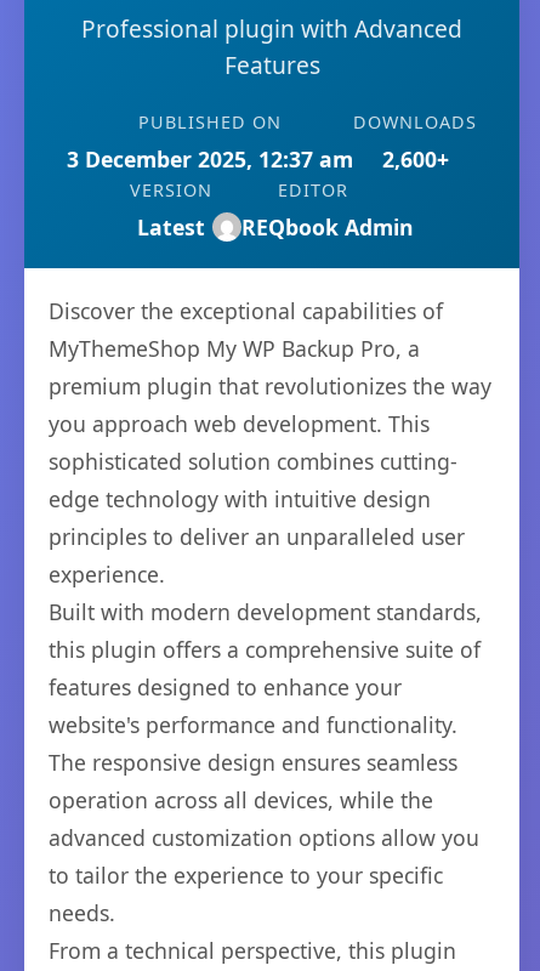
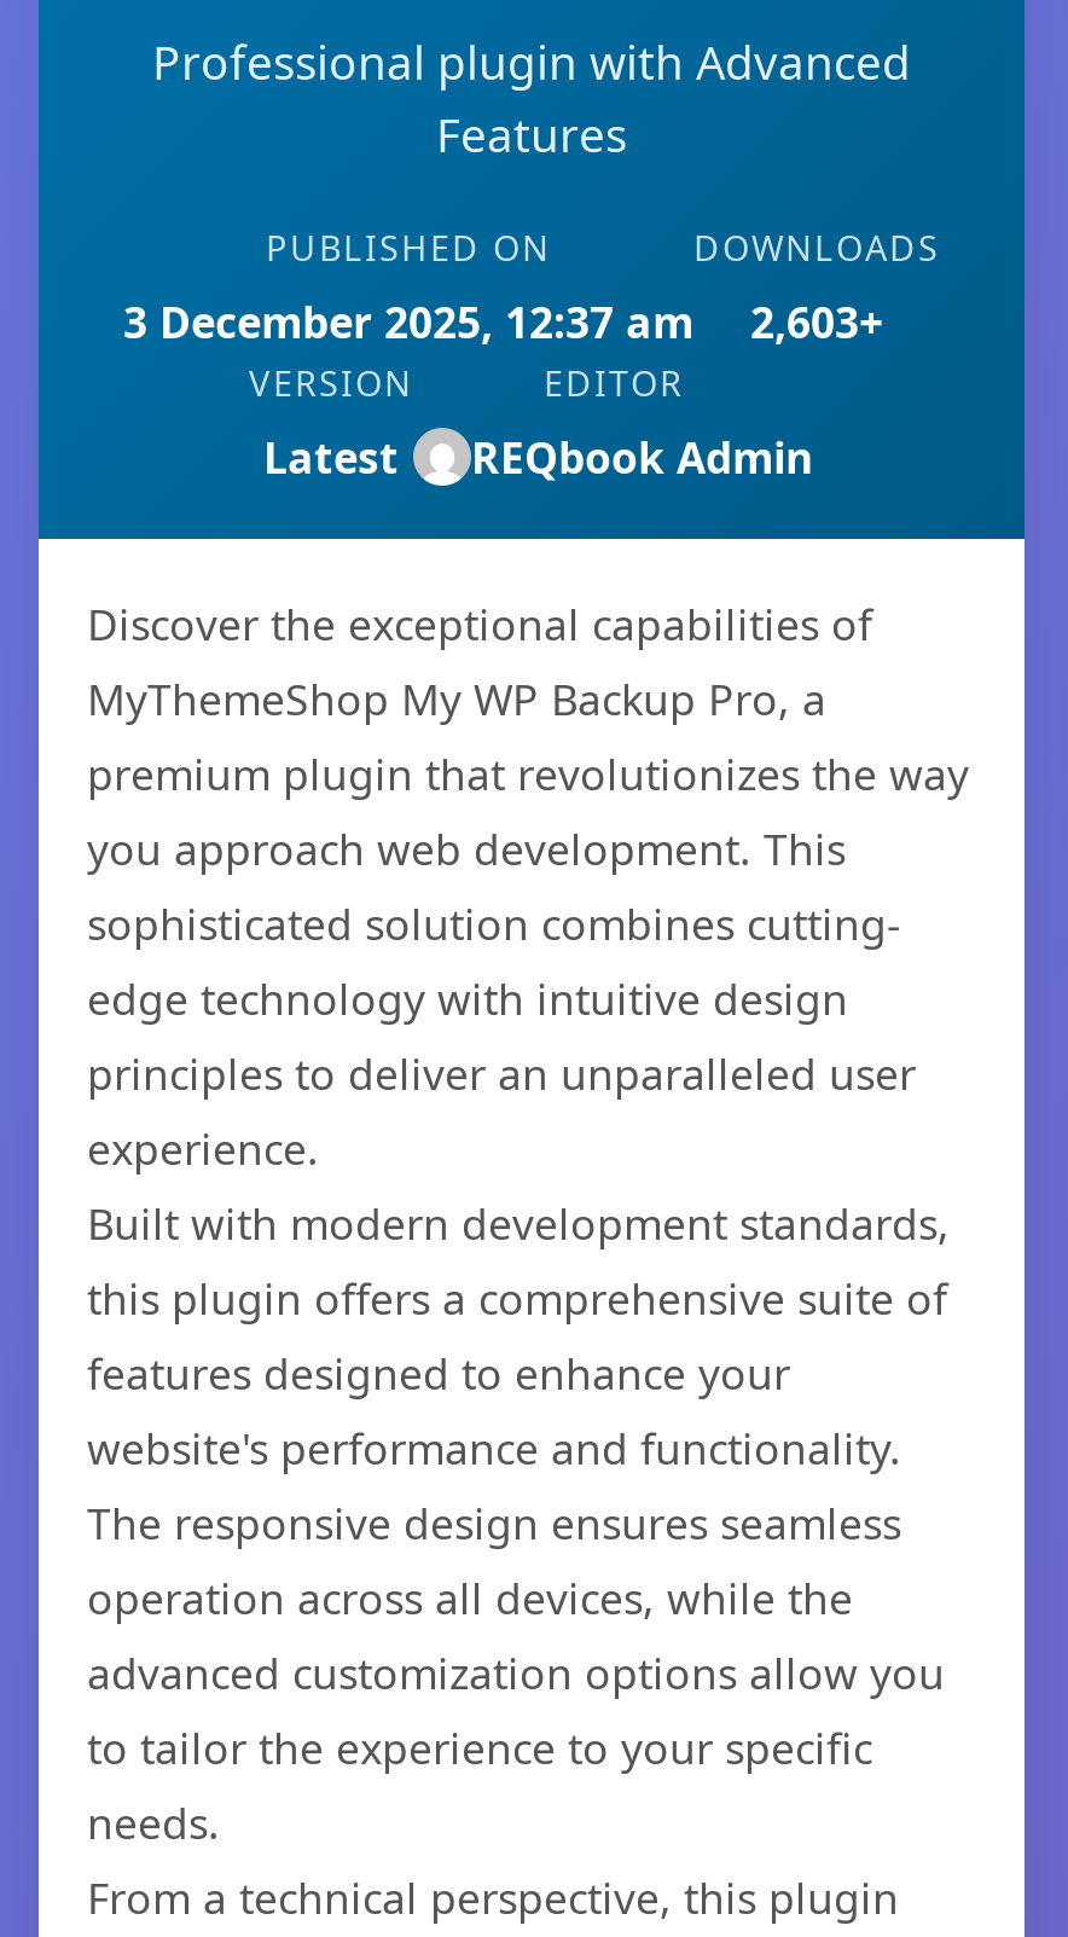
- 3 December 2025, 12:37 am 2,600+
+ 3 December 2025, 12:37 am 2,603+
